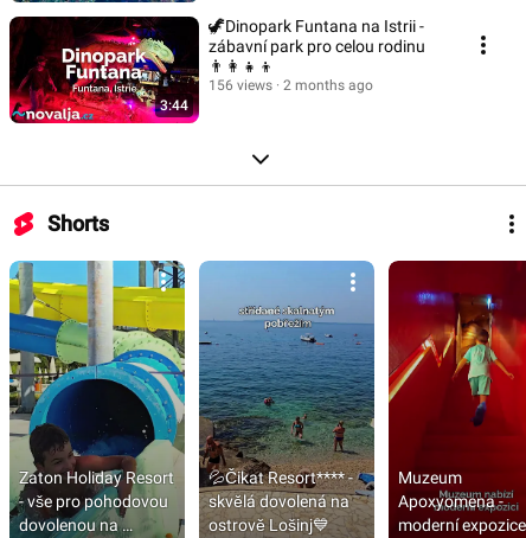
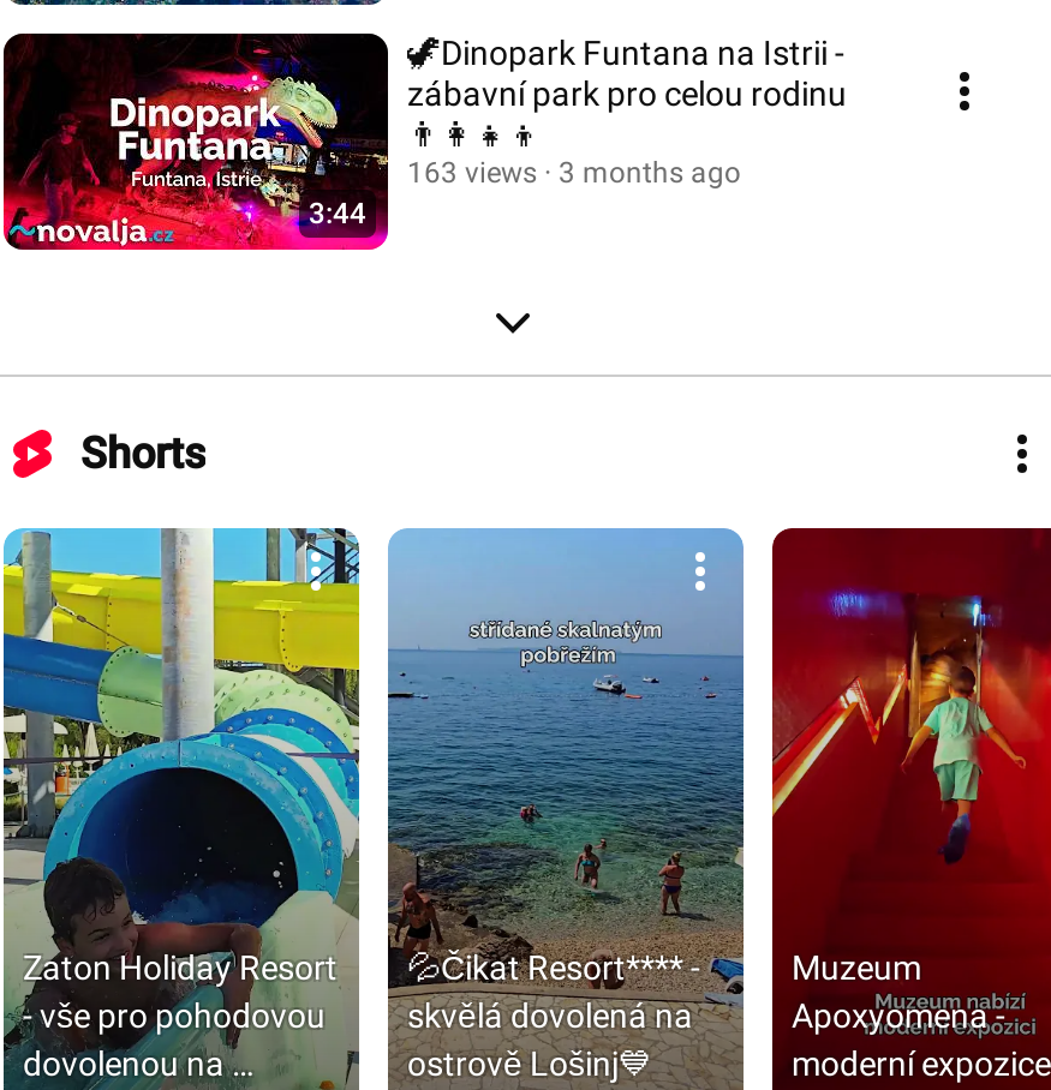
- 156 views
+ 163 views

- 2 months ago
+ 3 months ago
